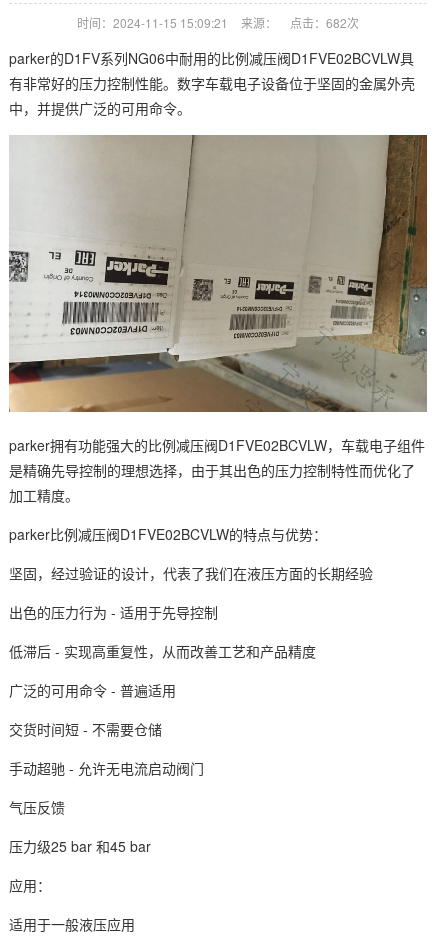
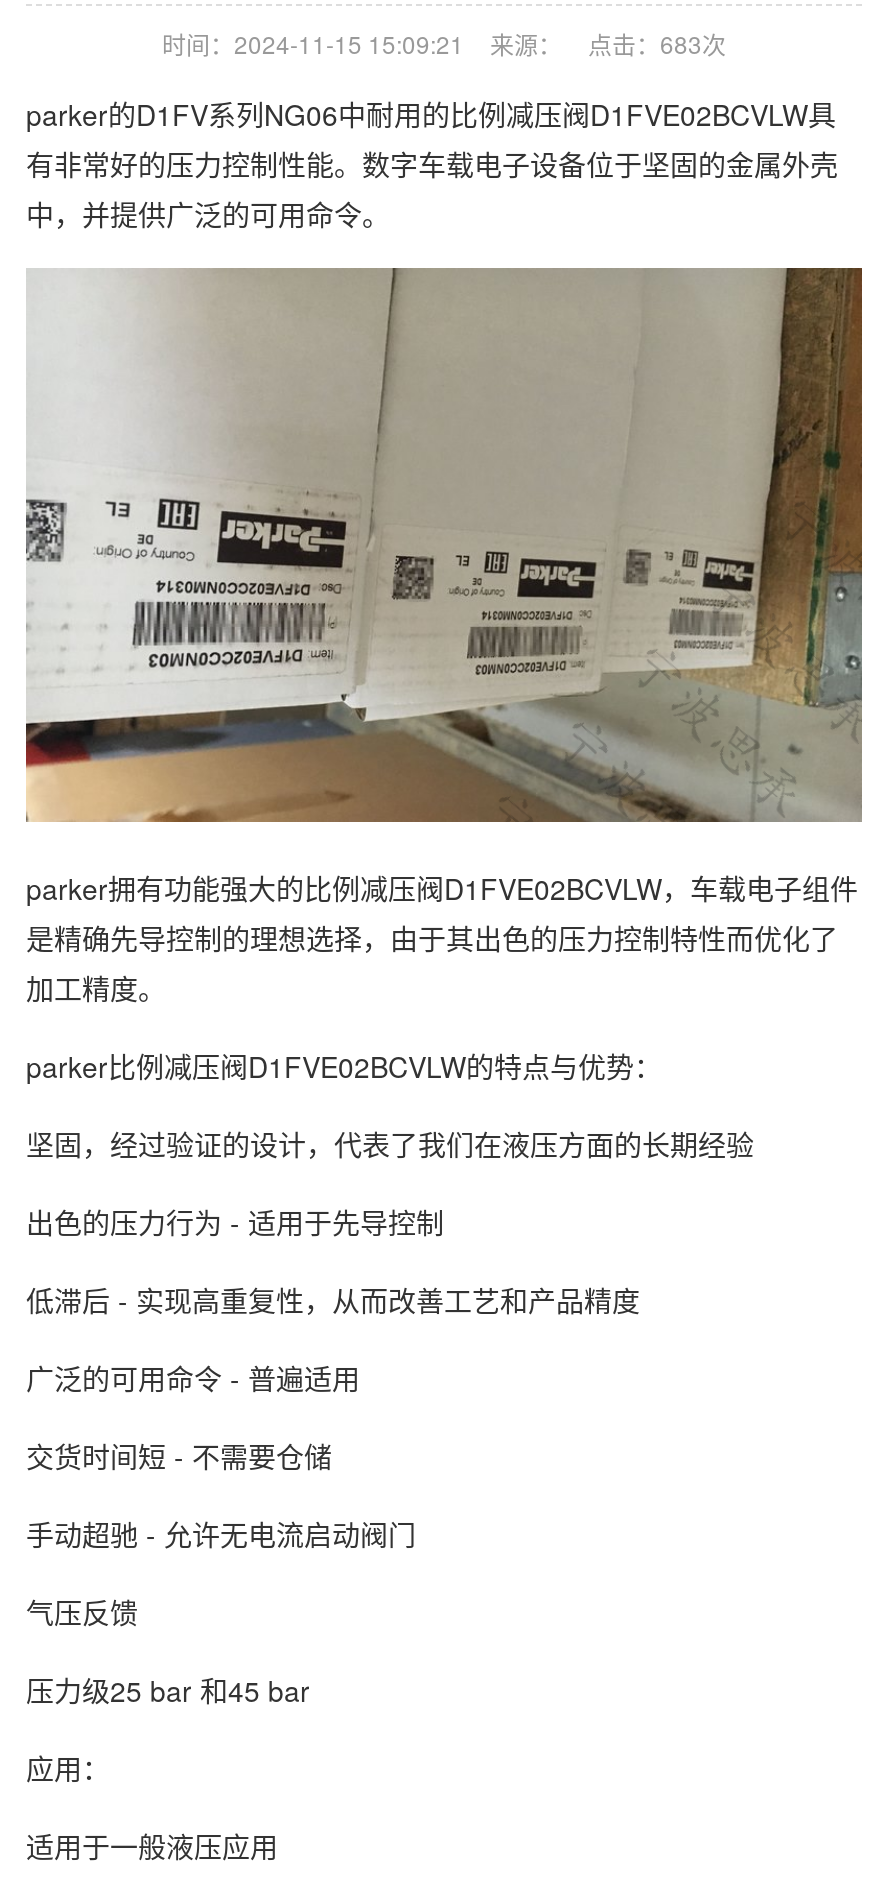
- 时间：2024-11-15 15:09:21 来源： 点击：682次
+ 时间：2024-11-15 15:09:21 来源： 点击：683次
